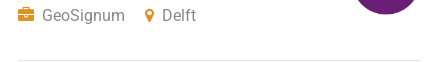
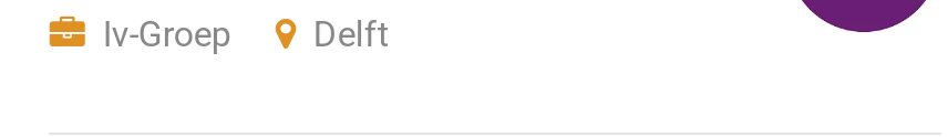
- GeoSignum
+ Iv-Groep
